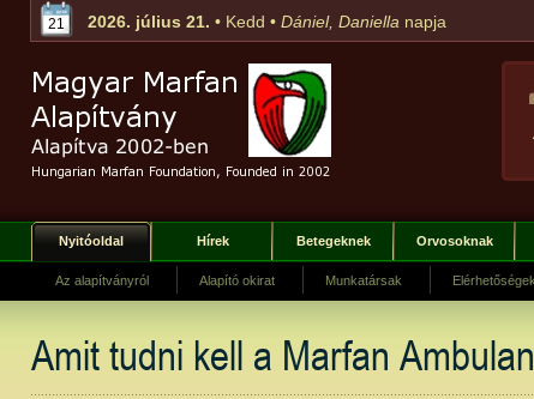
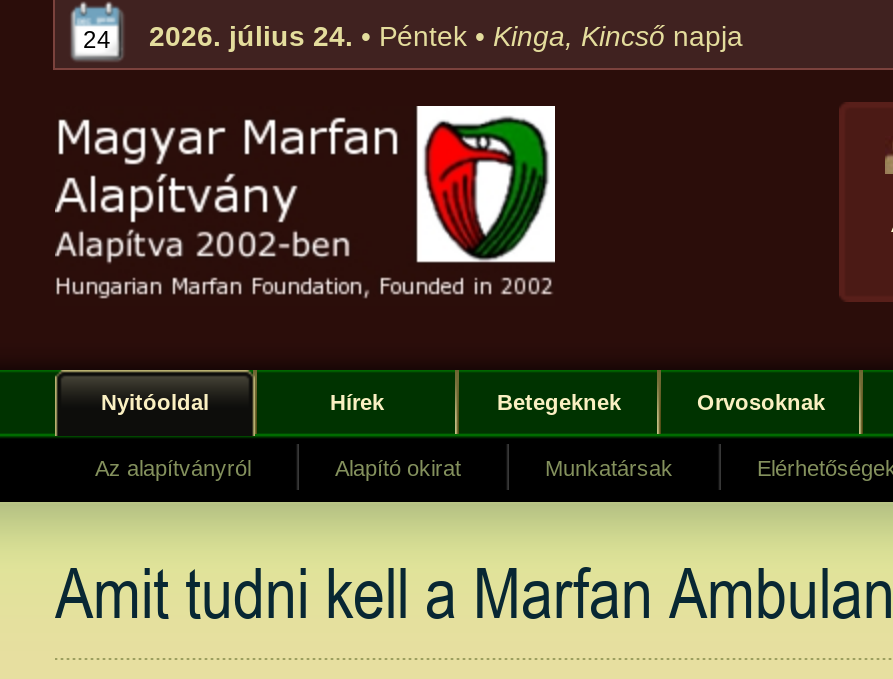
- 21
+ 24

- 2026. július 21. • Kedd • Dániel, Daniella napja
+ 2026. július 24. • Péntek • Kinga, Kincső napja
